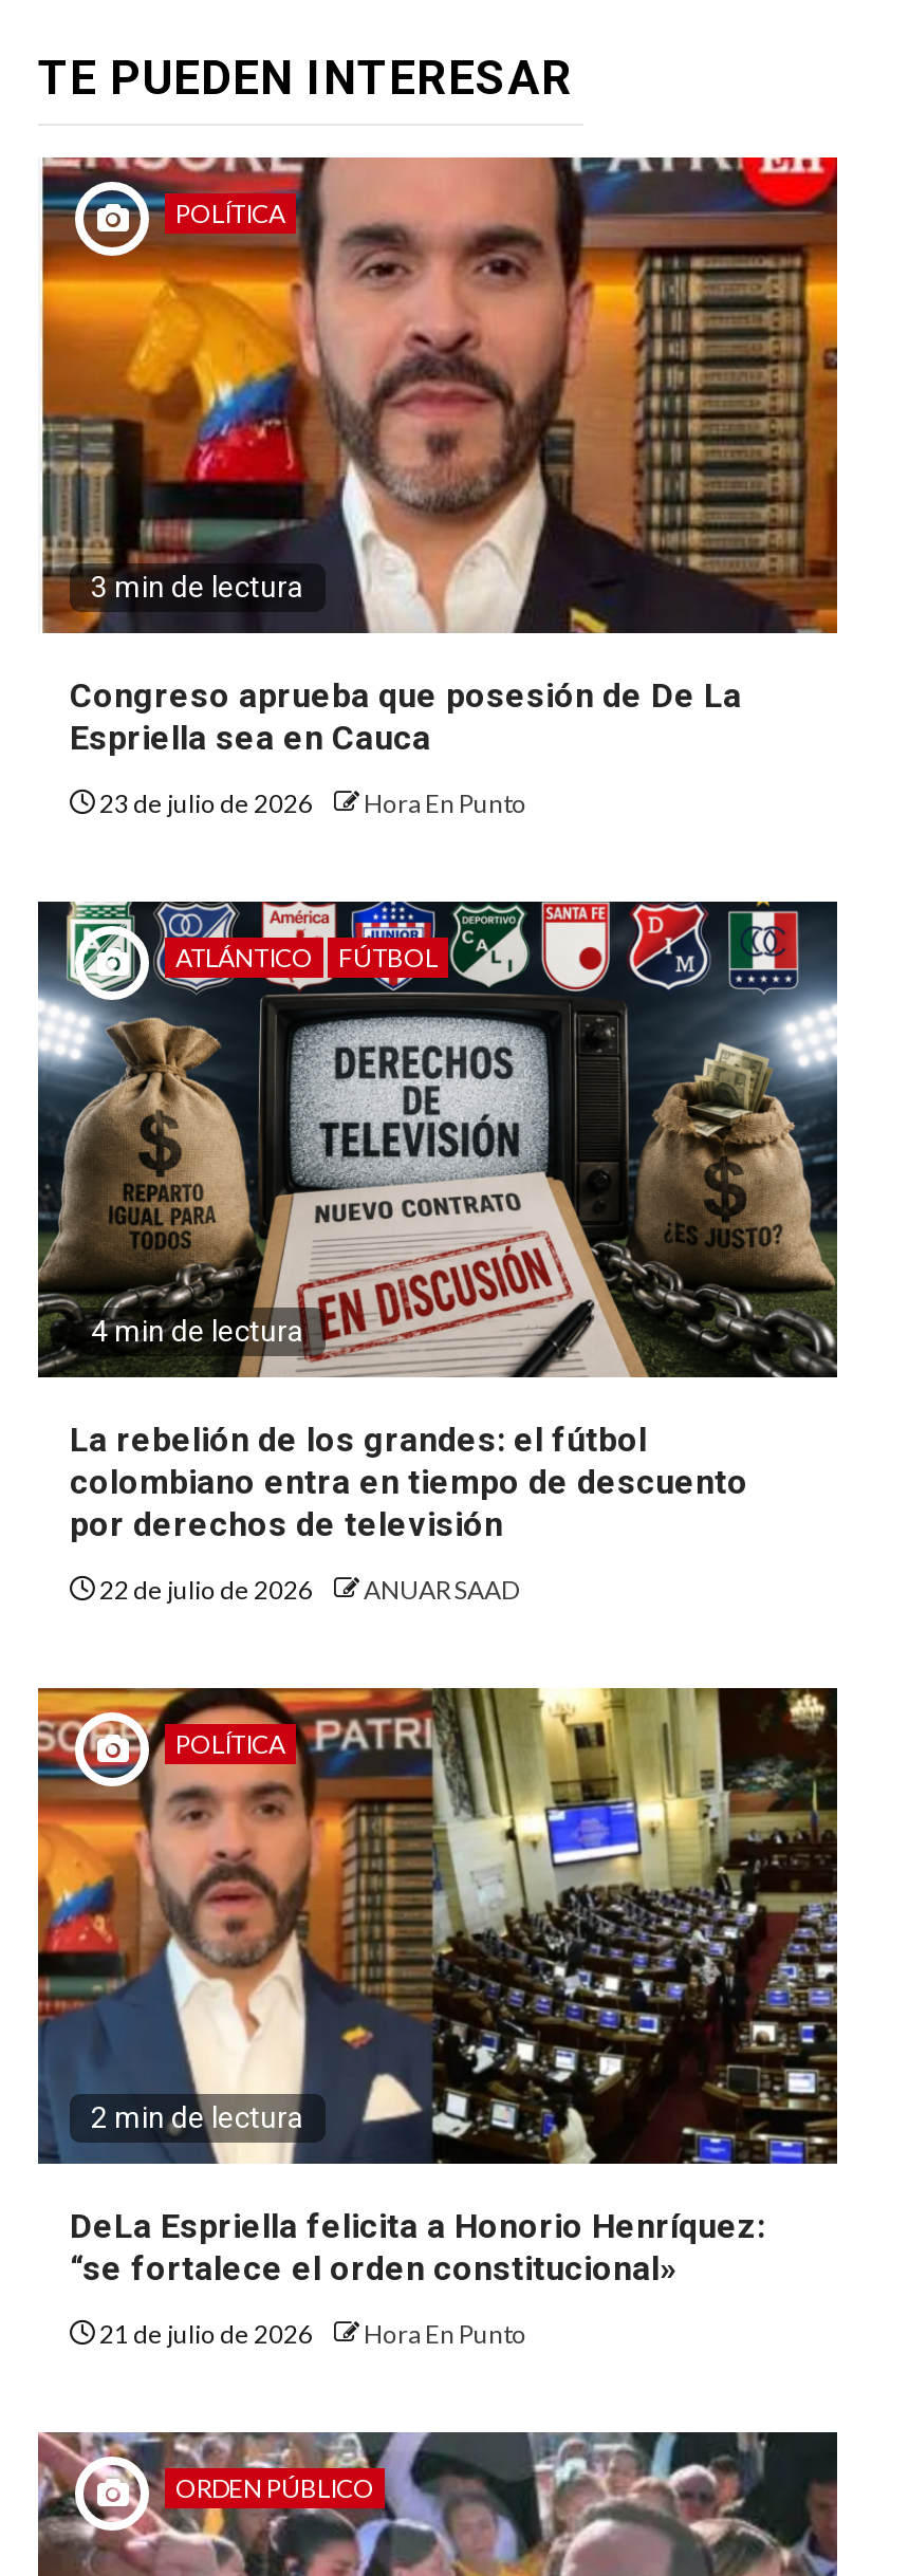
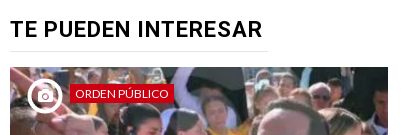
- [image]
- POLÍTICA

- 3 min de lectura
- Congreso aprueba que posesión de De La
- Espriella sea en Cauca
- 23 de julio de 2026
- Hora En Punto

- [image]
- ATLÁNTICO
- FÚTBOL

- 4 min de lectura
- La rebelión de los grandes: el fútbol
- colombiano entra en tiempo de descuento
- por derechos de televisión
- 22 de julio de 2026
- ANUAR SAAD

- [image]
- POLÍTICA

- 2 min de lectura
- DeLa Espriella felicita a Honorio Henríquez:
- “se fortalece el orden constitucional»
- 21 de julio de 2026
- Hora En Punto
